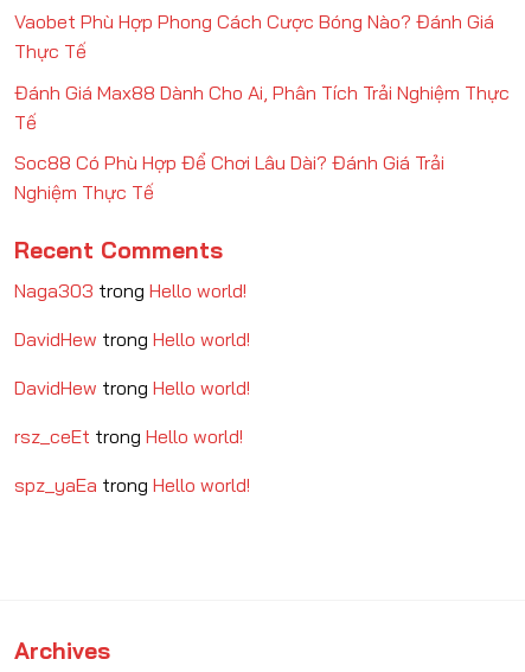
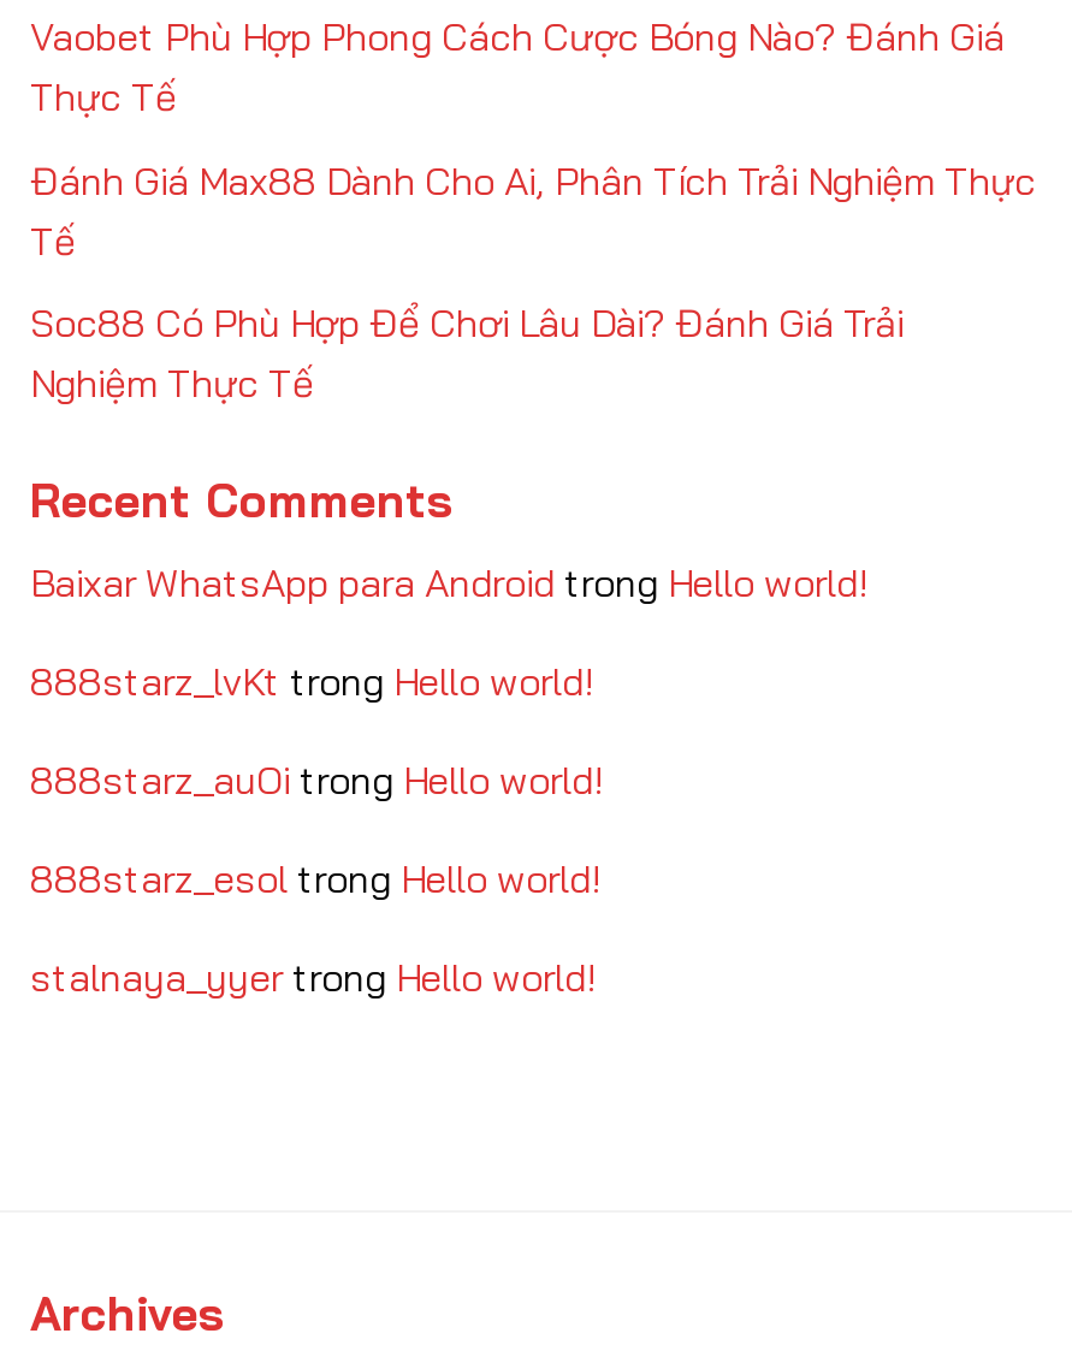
- Naga303 trong Hello world!
+ Baixar WhatsApp para Android trong Hello world!

- DavidHew trong Hello world!
+ 888starz_lvKt trong Hello world!

- DavidHew trong Hello world!
+ 888starz_auOi trong Hello world!

- rsz_ceEt trong Hello world!
+ 888starz_esol trong Hello world!

- spz_yaEa trong Hello world!
+ stalnaya_yyer trong Hello world!
